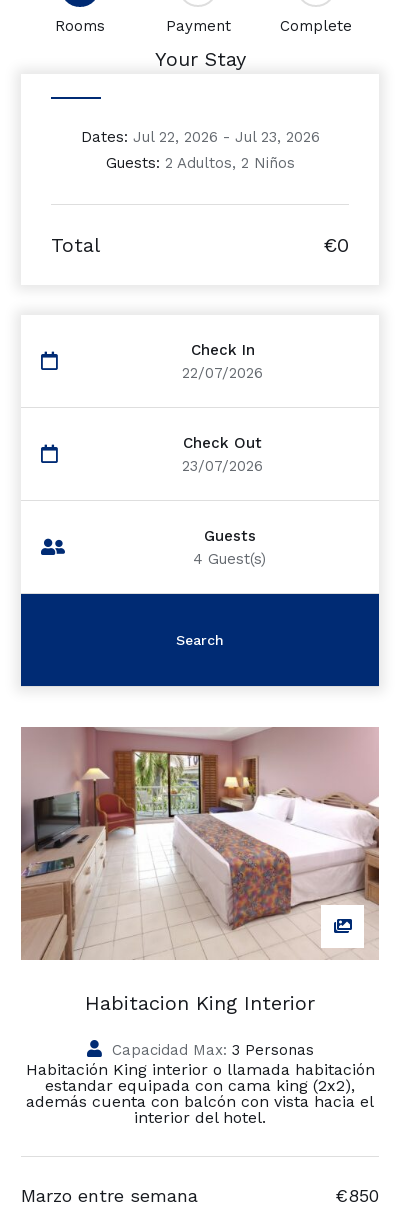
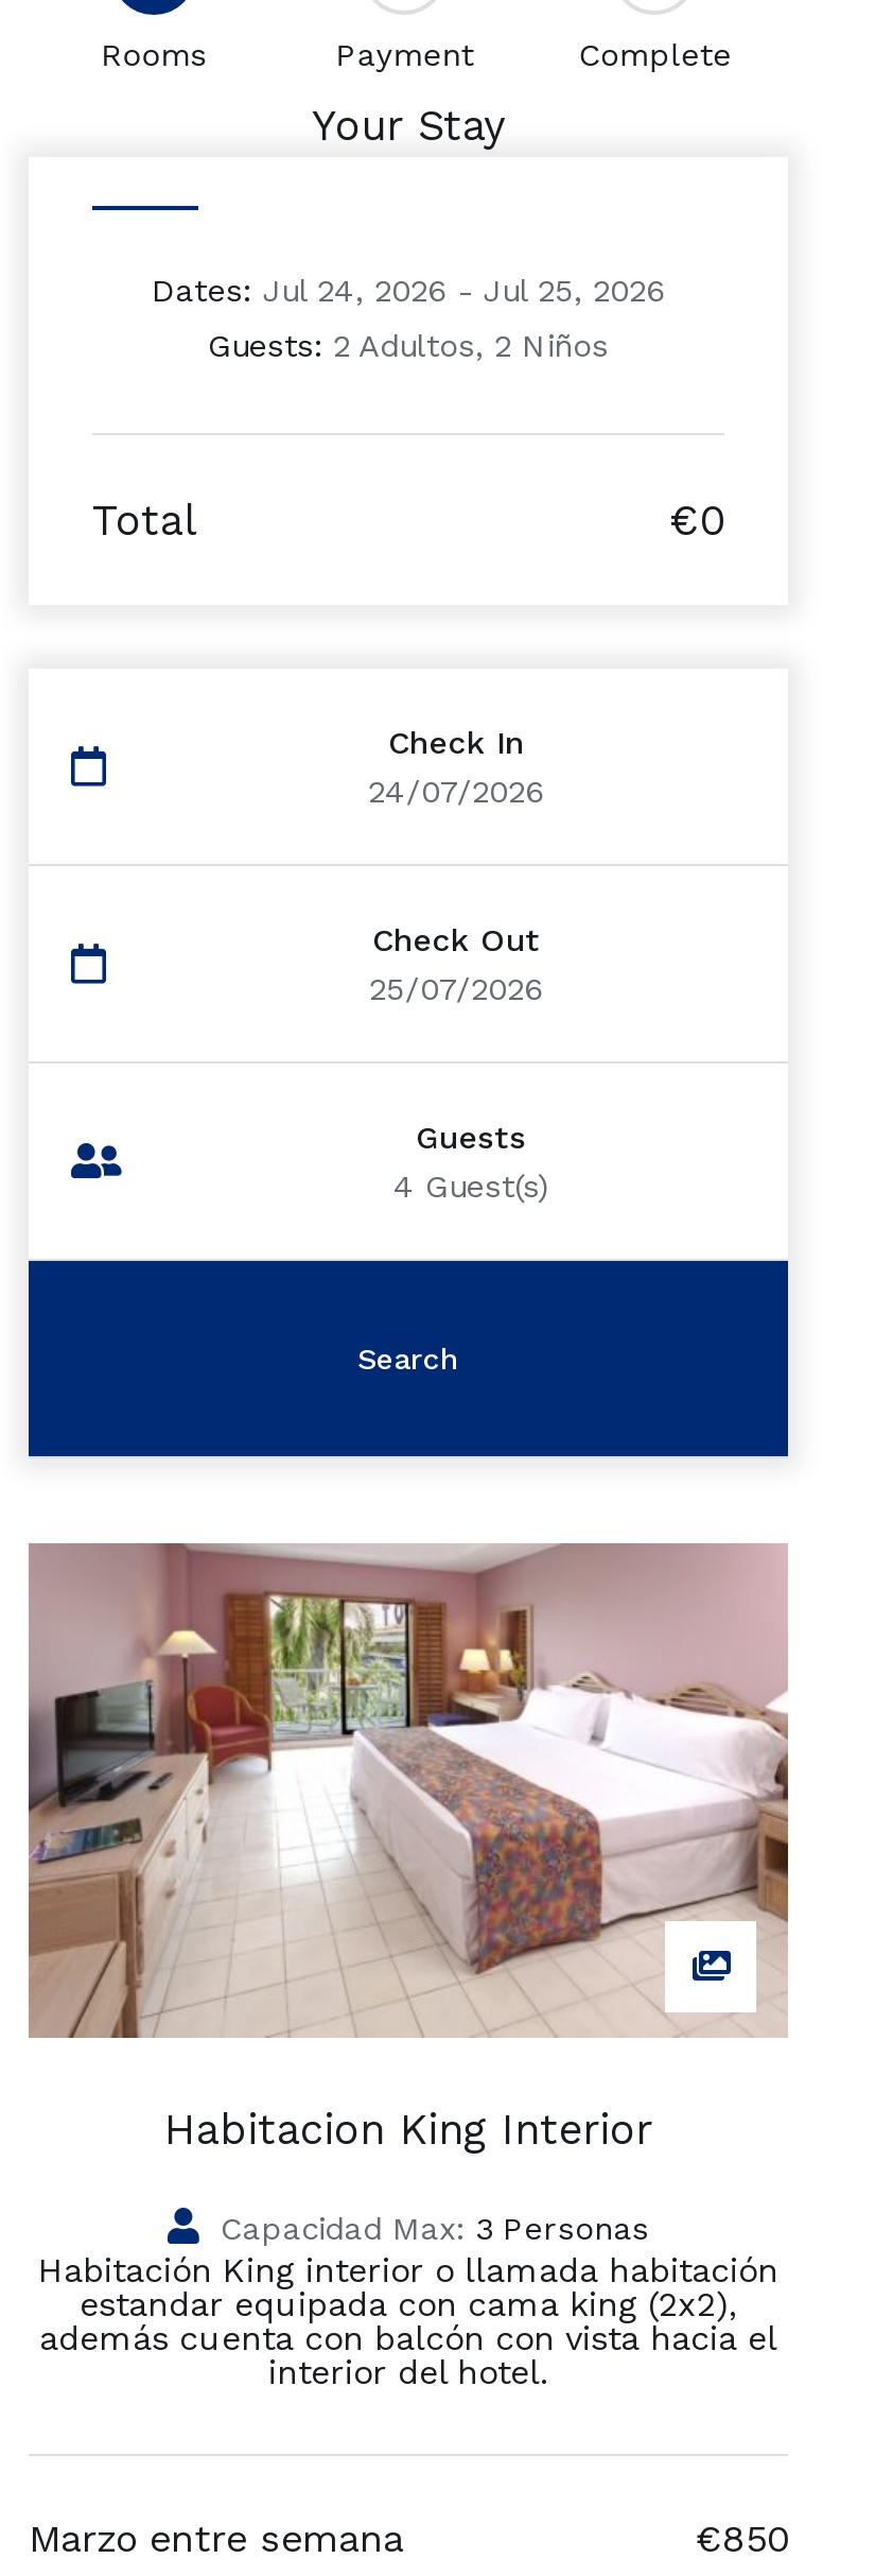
- Dates: Jul 22, 2026 - Jul 23, 2026
+ Dates: Jul 24, 2026 - Jul 25, 2026

- 22/07/2026
+ 24/07/2026

- 23/07/2026
+ 25/07/2026
